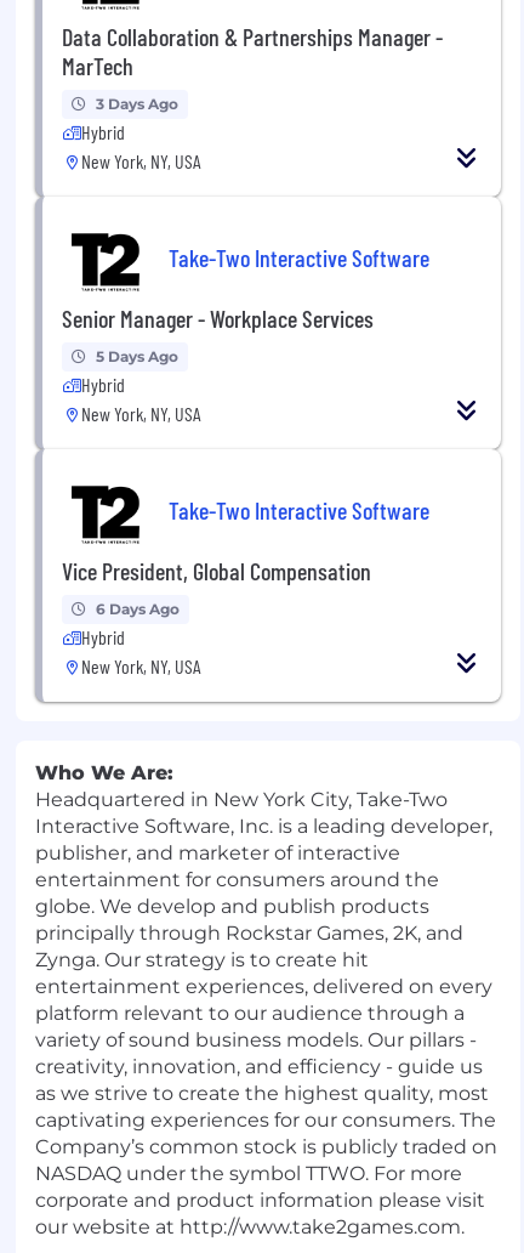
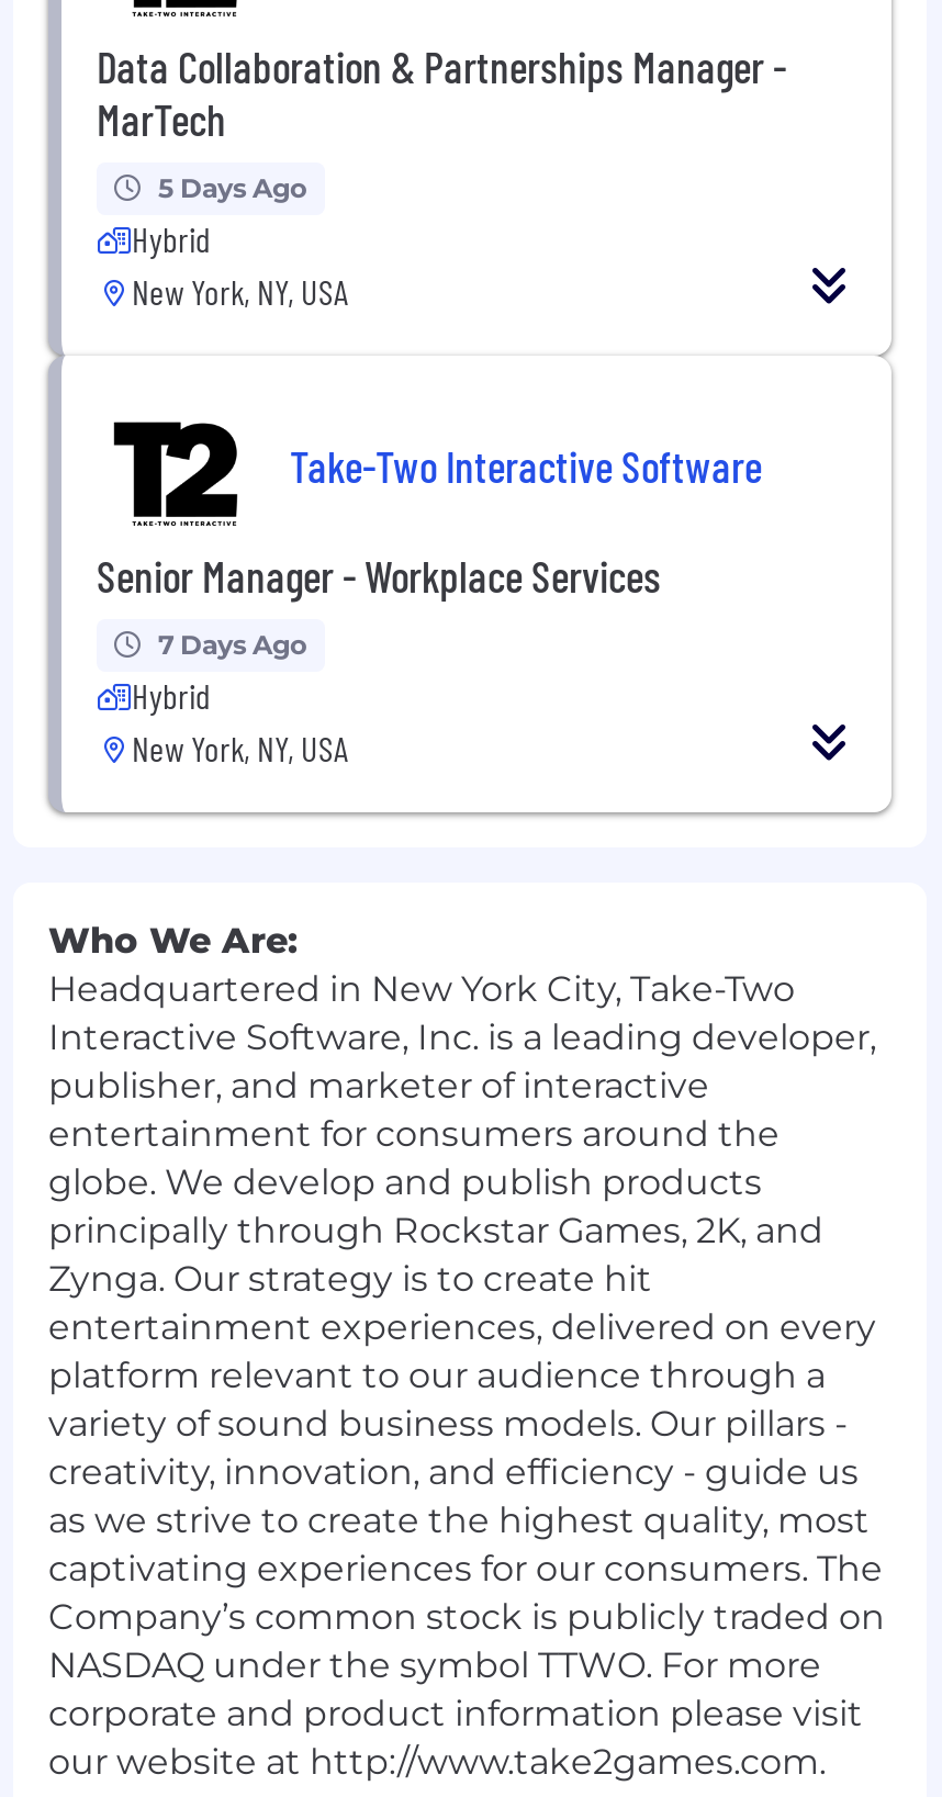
- 3 Days Ago
+ 5 Days Ago

- 5 Days Ago
- Hybrid
- New York, NY, USA
- Take-Two Interactive Software
- Vice President, Global Compensation
- 6 Days Ago
+ 7 Days Ago
